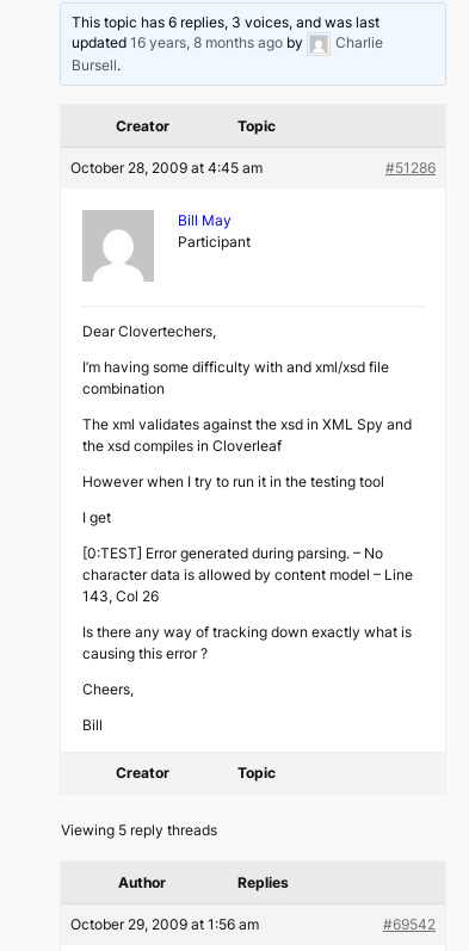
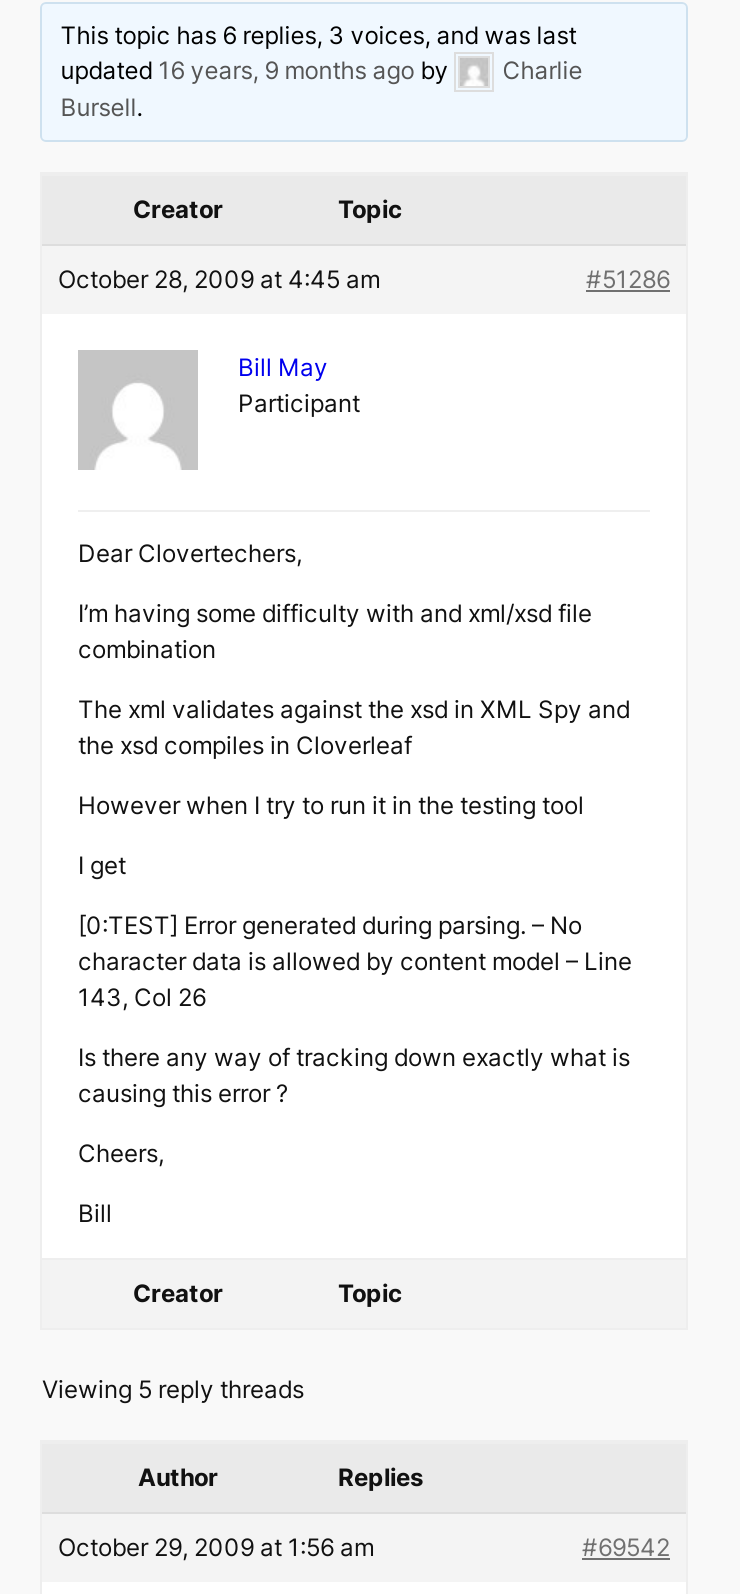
- updated 16 years, 8 months ago by
+ updated 16 years, 9 months ago by
